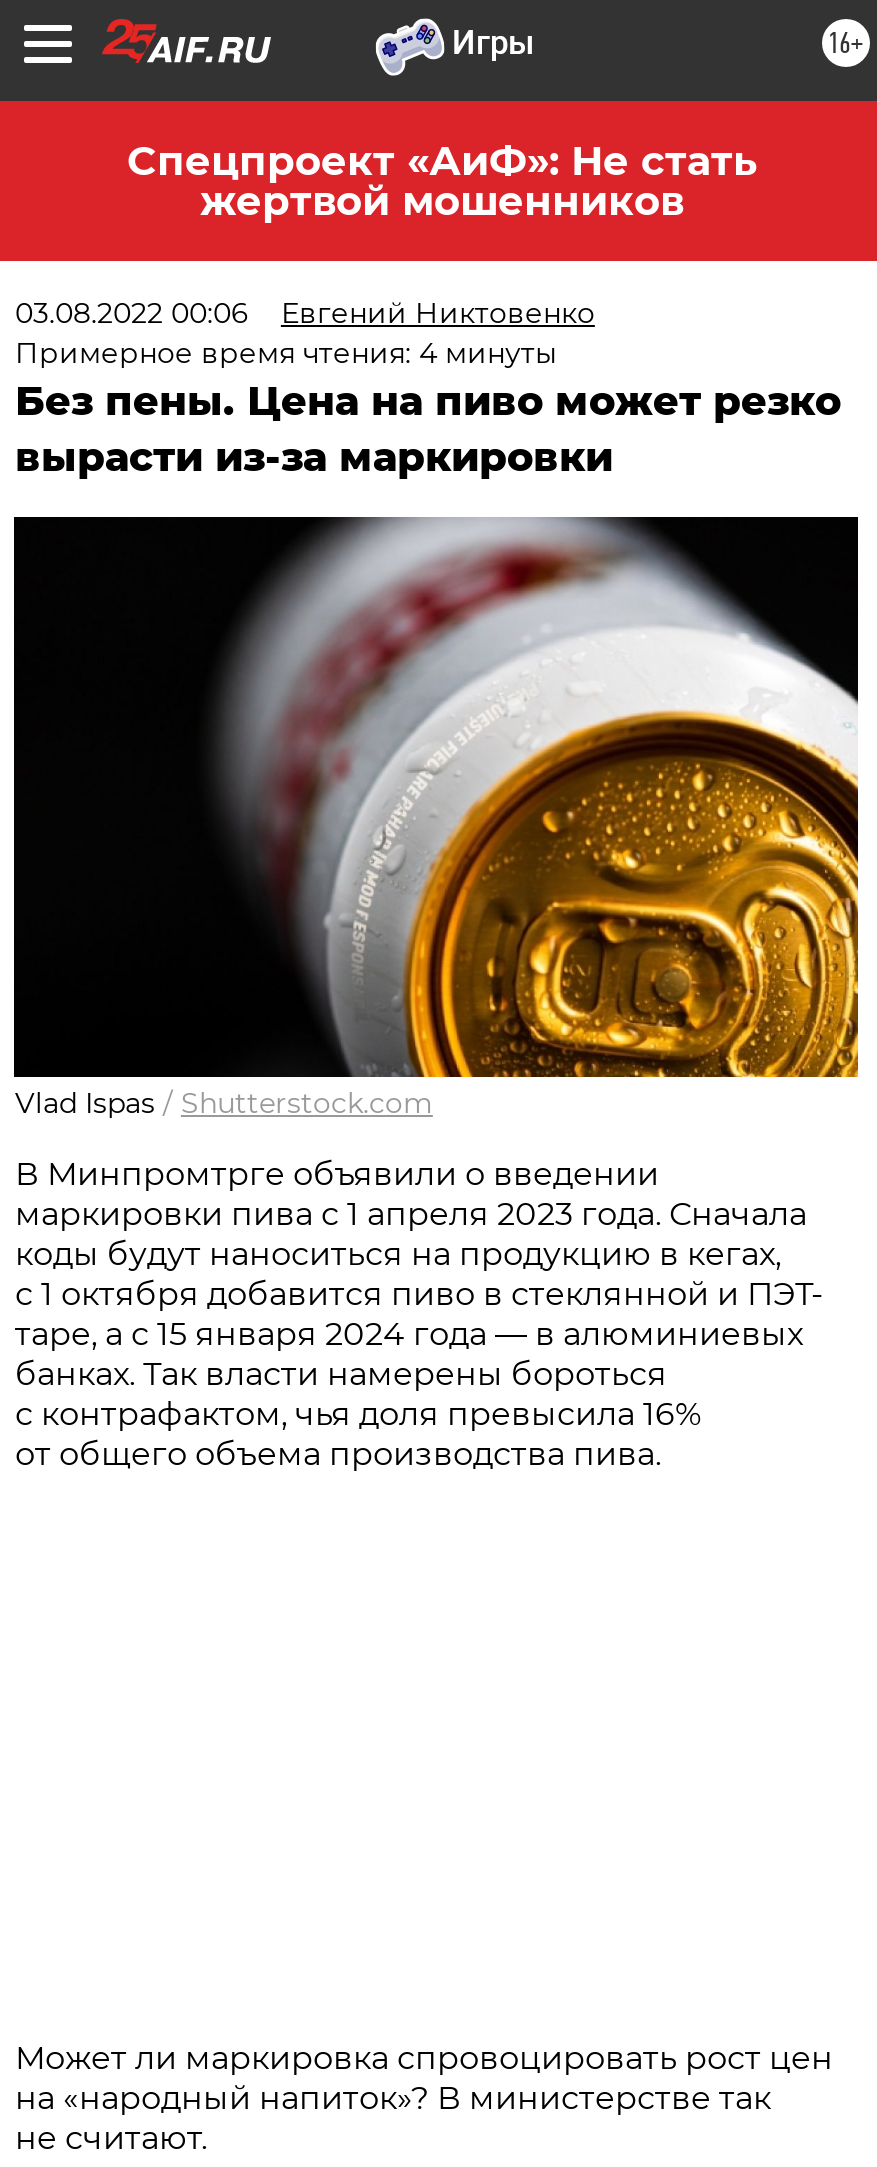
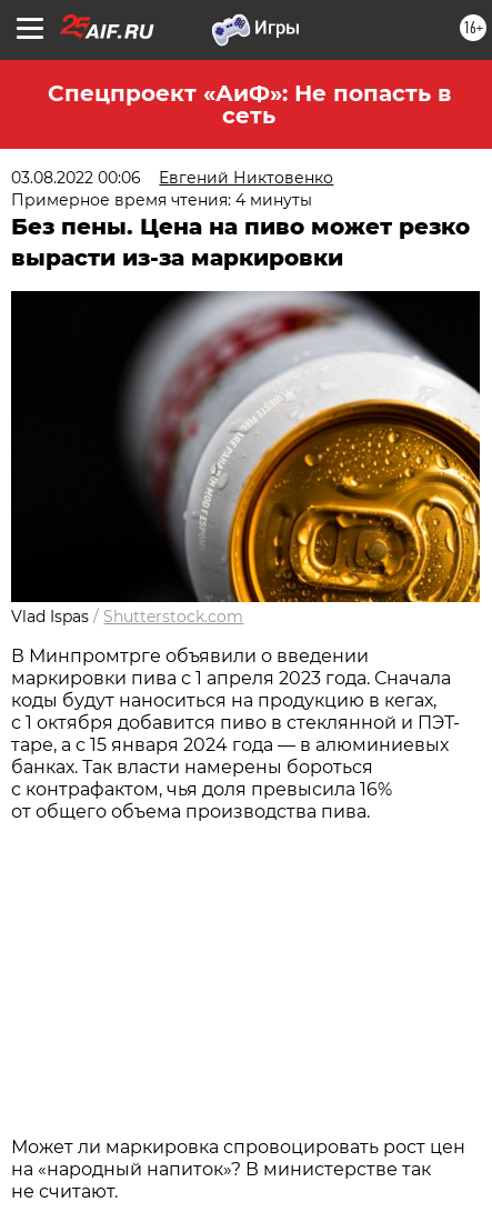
- Спецпроект «АиФ»: Не стать
- жертвой мошенников
+ Спецпроект «АиФ»: Не попасть в
+ сеть
